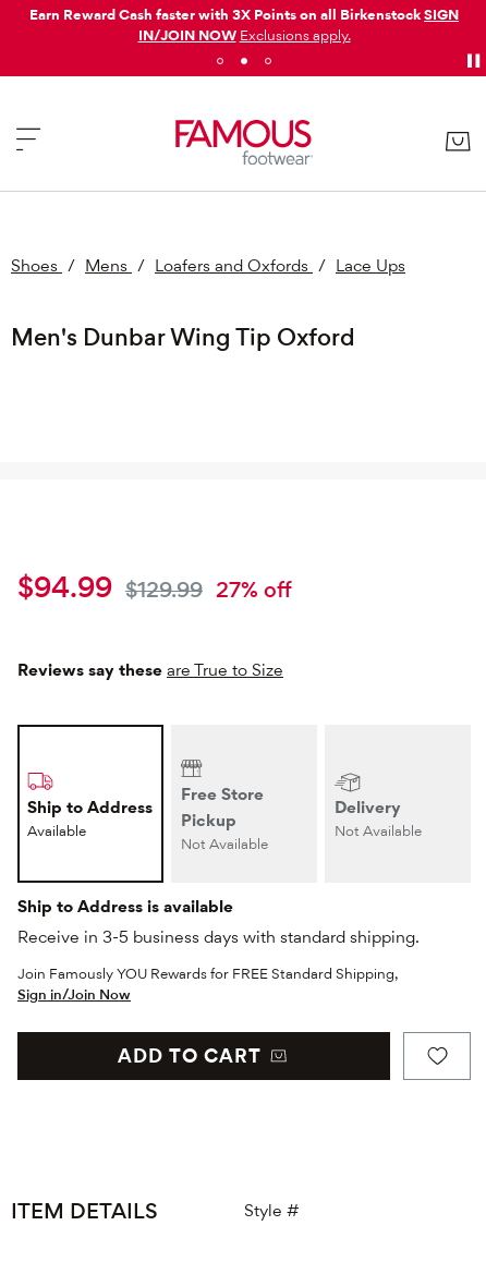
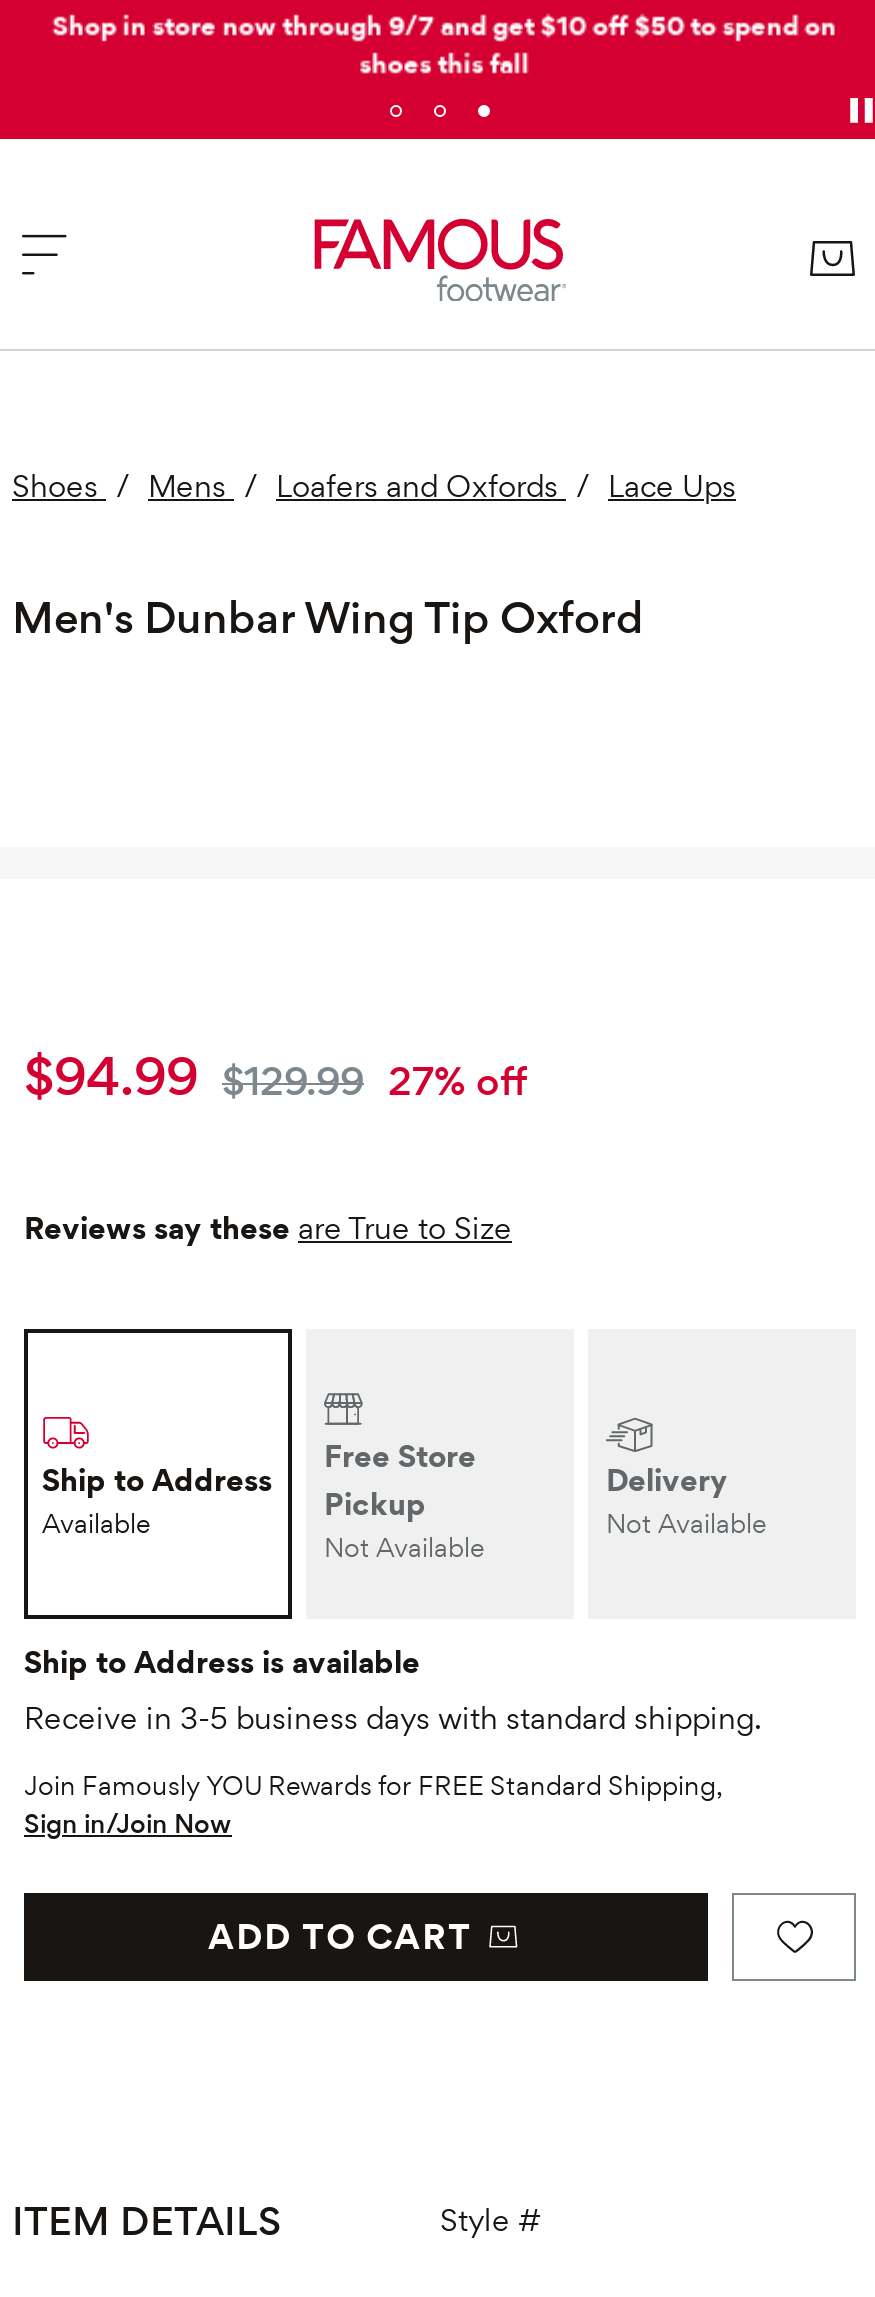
- Earn Reward Cash faster with 3X Points on all Birkenstock SIGN
- IN/JOIN NOW Exclusions apply.
+ Shop in store now through 9/7 and get $10 off $50 to spend on
+ shoes this fall
